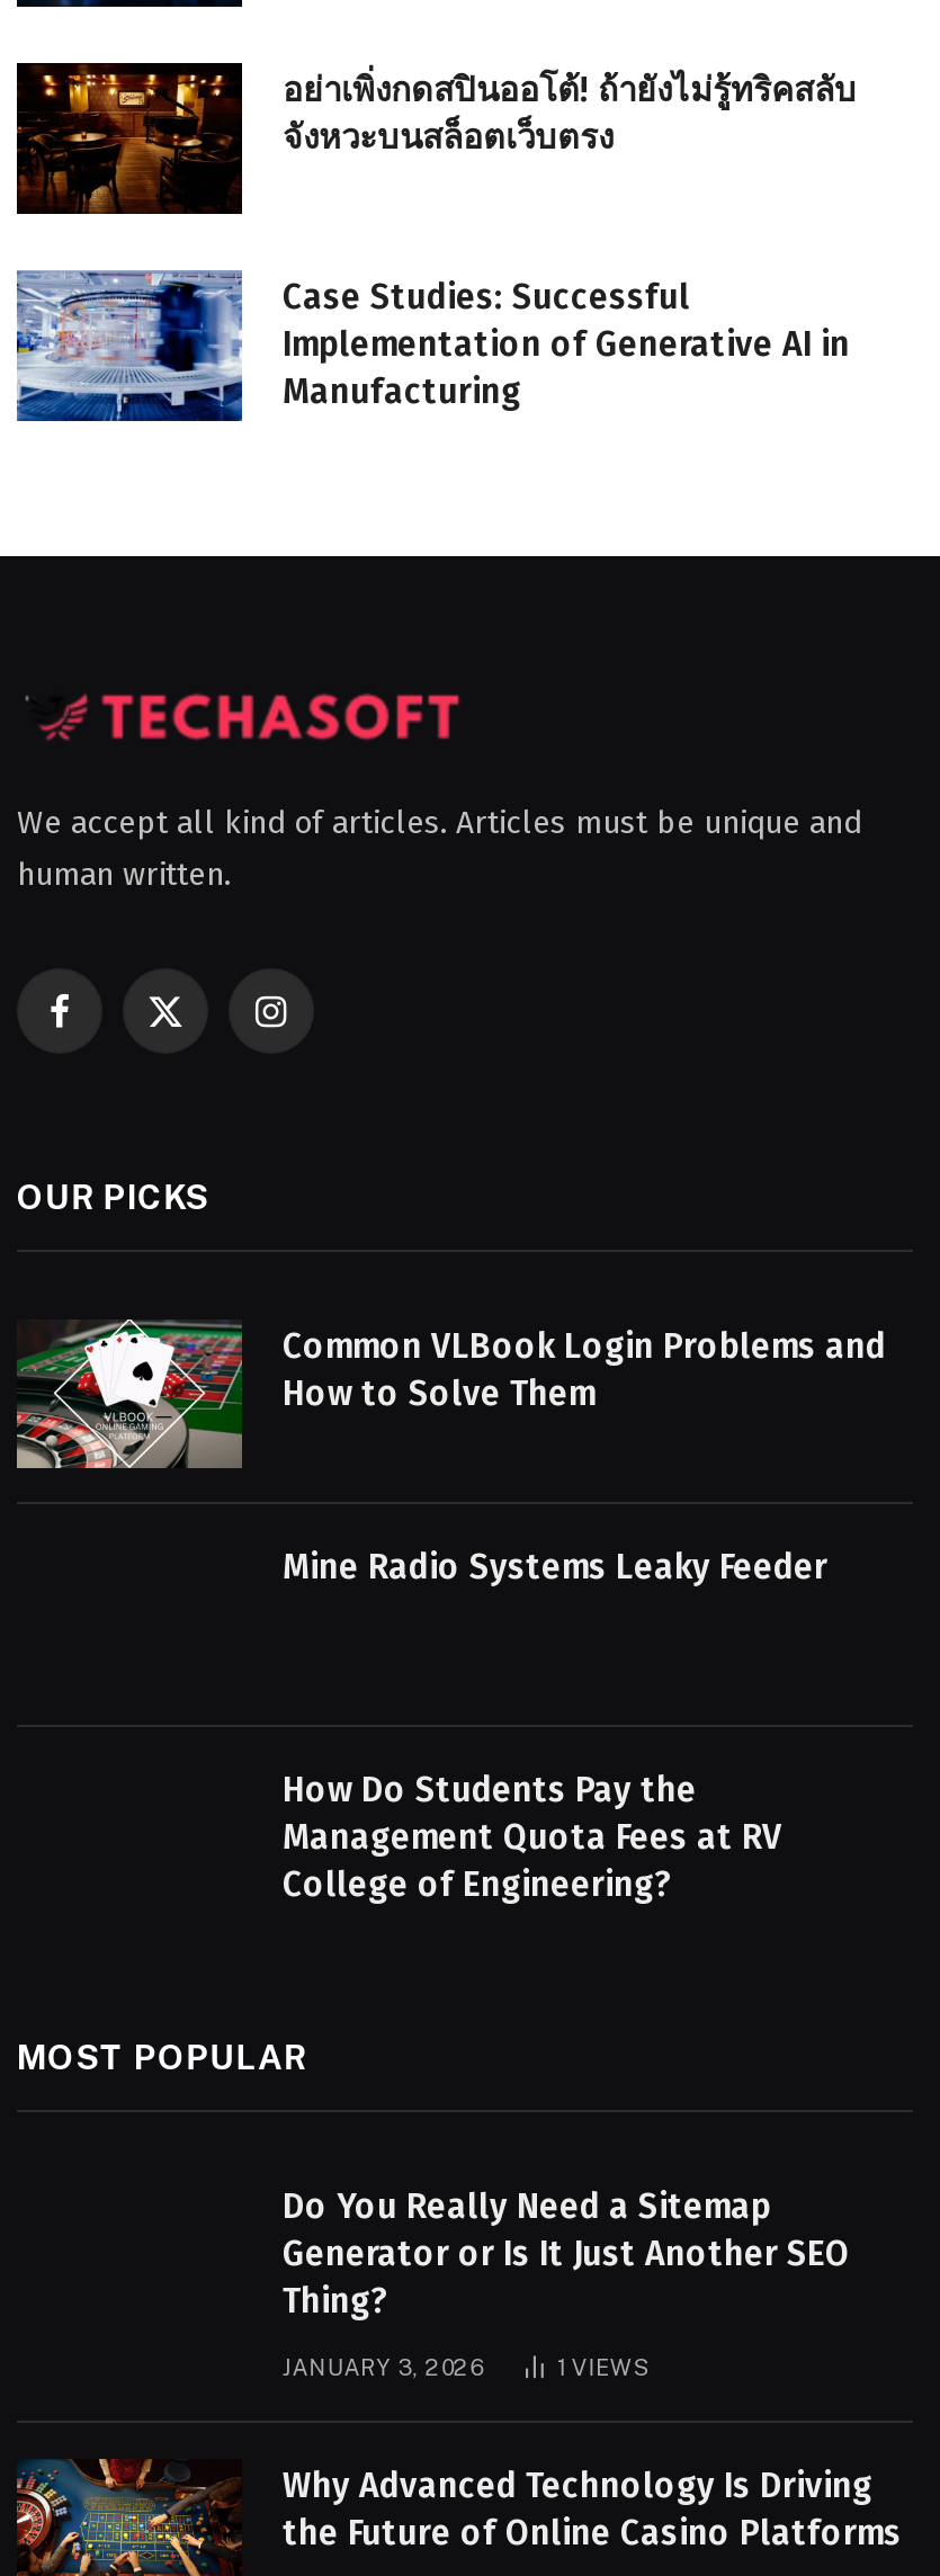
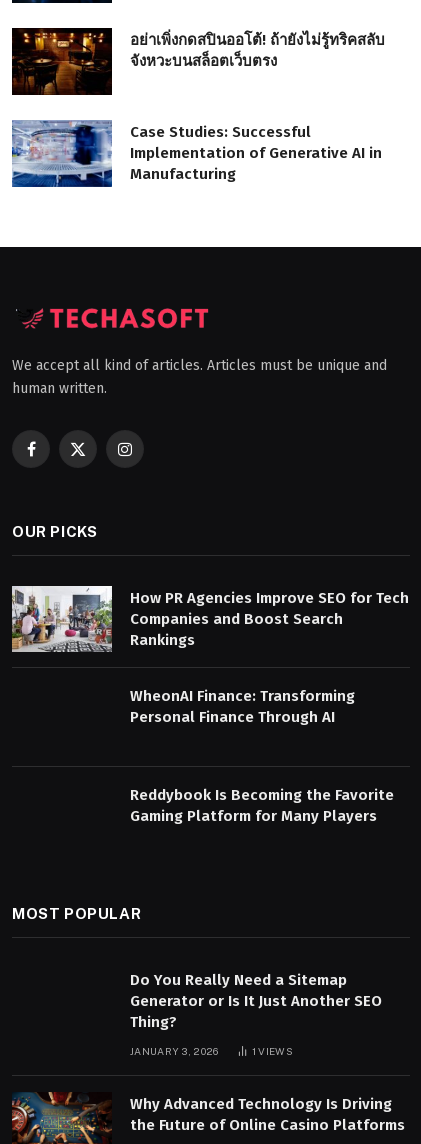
- [image]
- Common VLBook Login Problems and
- How to Solve Them
+ [image]
+ How PR Agencies Improve SEO for Tech
+ Companies and Boost Search
+ Rankings

- Mine Radio Systems Leaky Feeder
+ WheonAI Finance: Transforming
+ Personal Finance Through AI

- How Do Students Pay the
- Management Quota Fees at RV
- College of Engineering?
+ Reddybook Is Becoming the Favorite
+ Gaming Platform for Many Players
